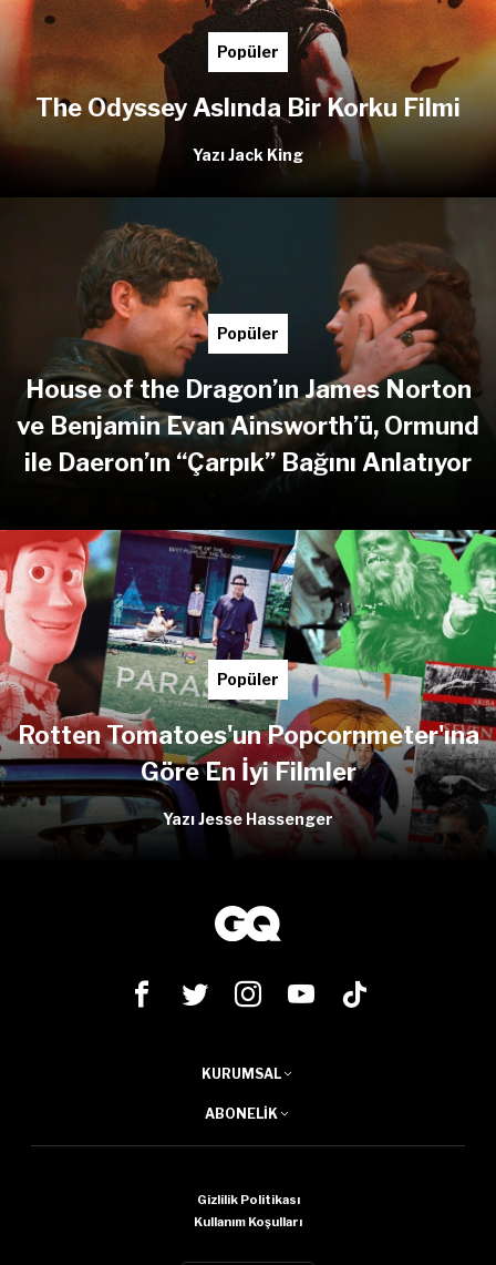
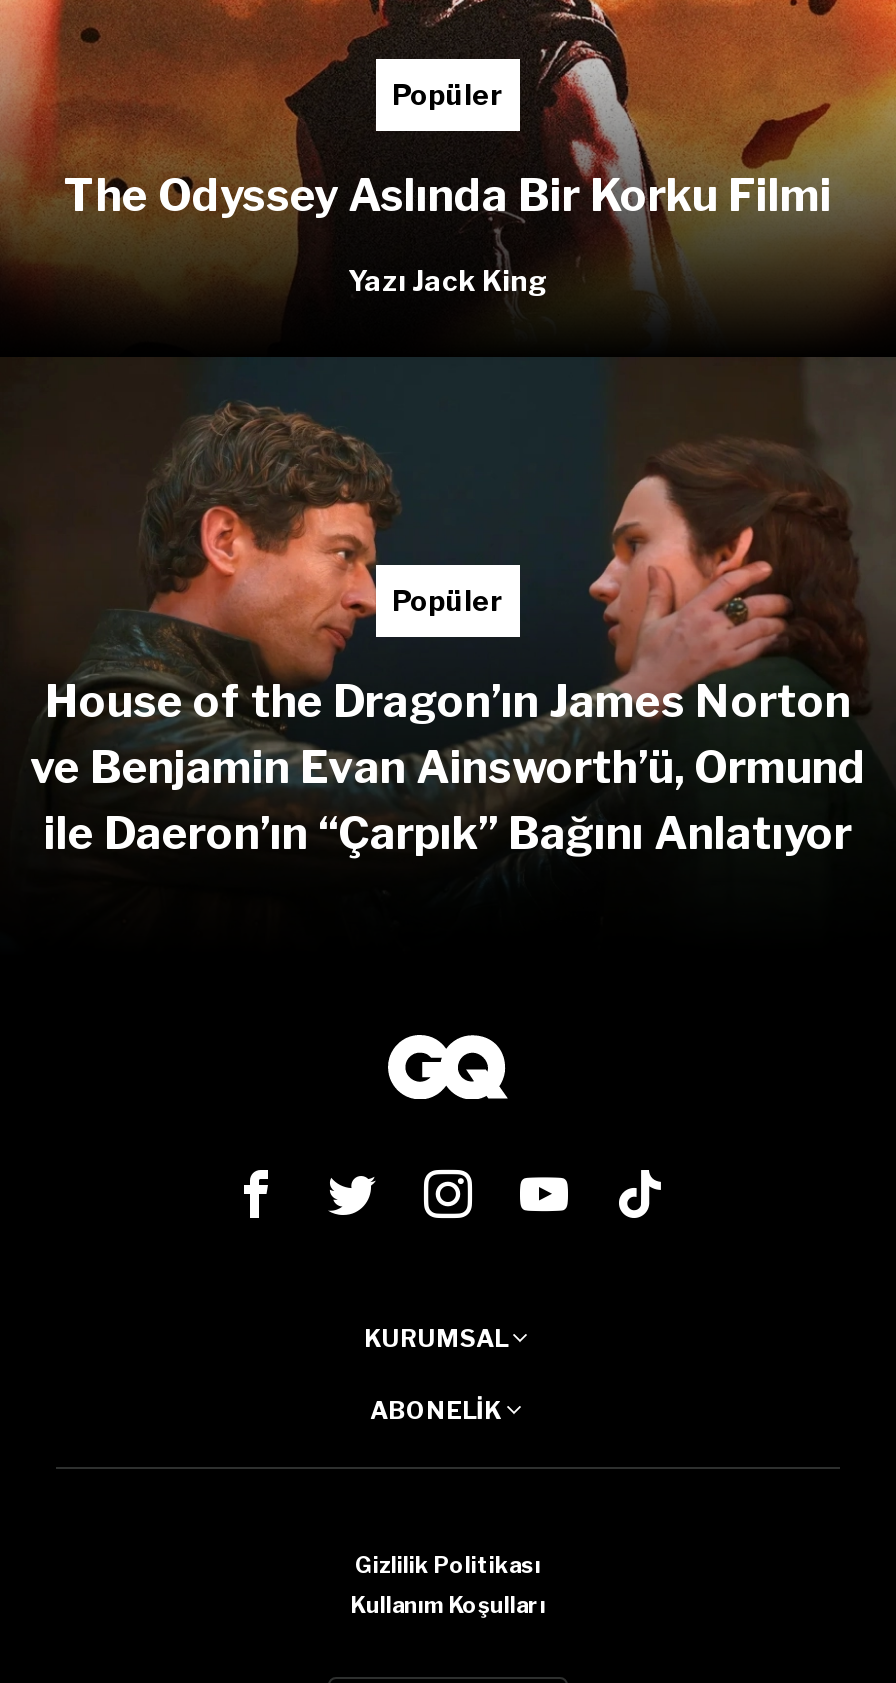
- [image]
- Popüler
- Rotten Tomatoes'un Popcornmeter'ına
- Göre En İyi Filmler
- Yazı Jesse Hassenger
